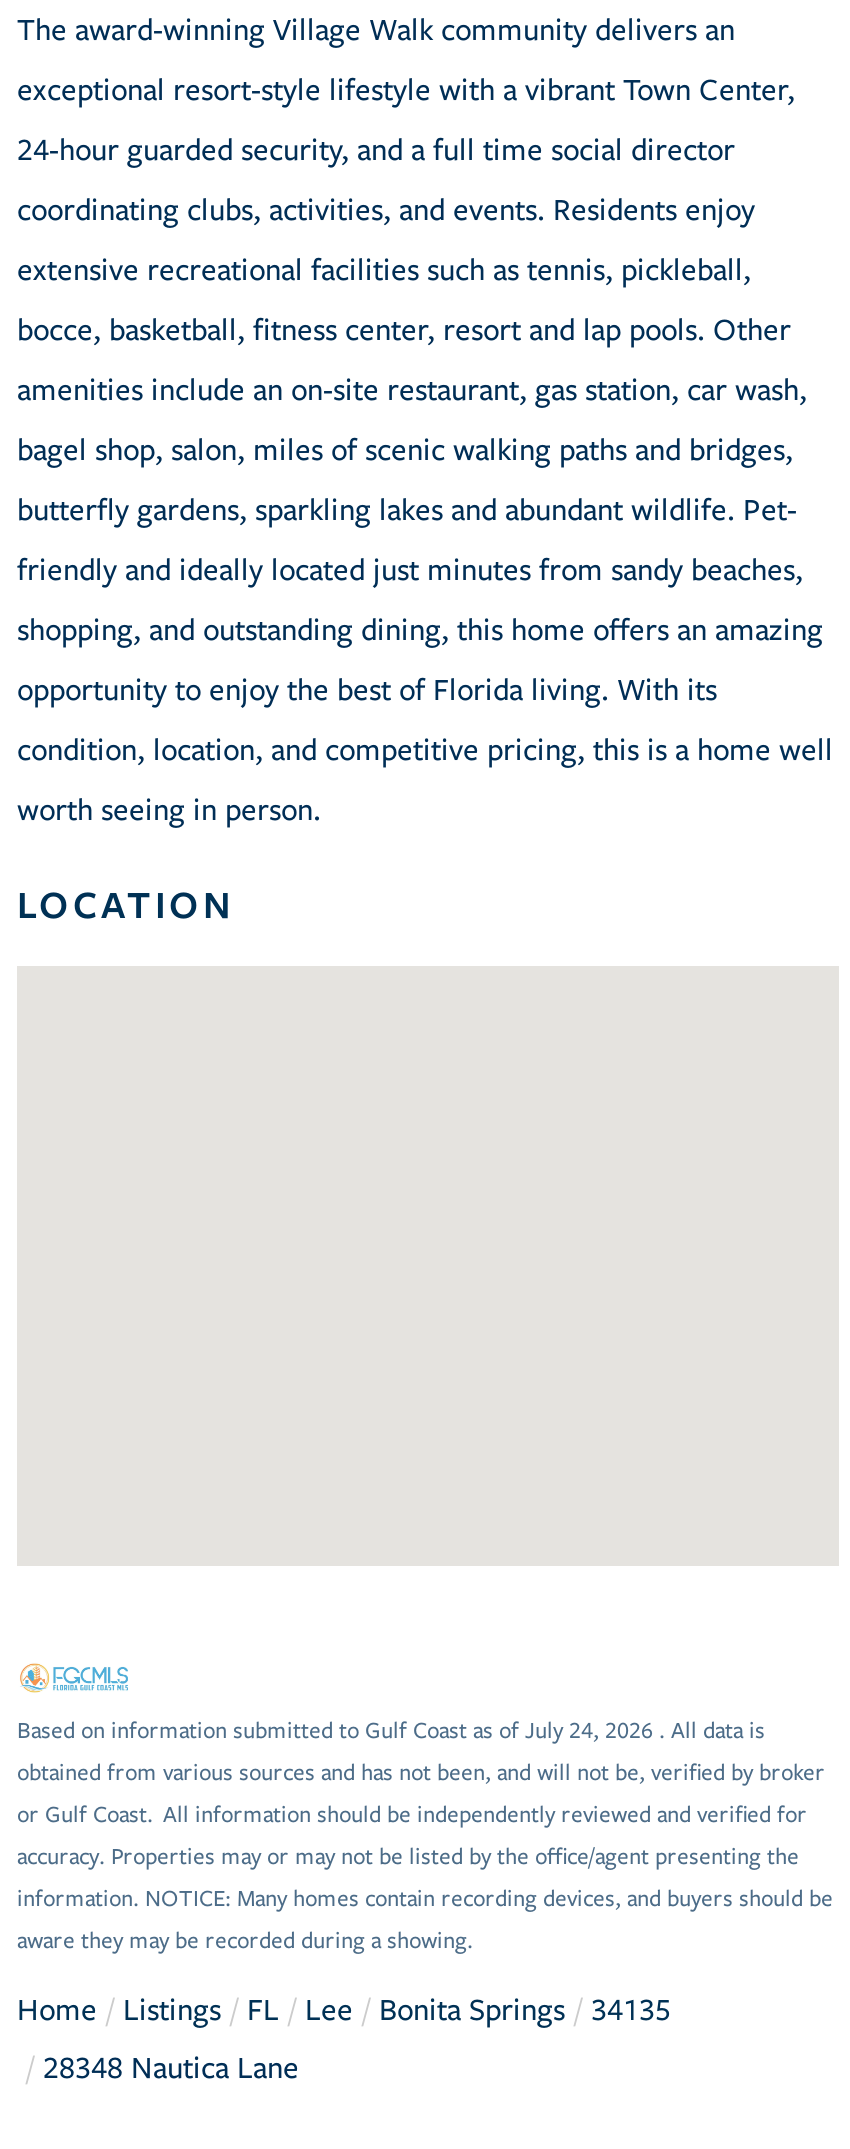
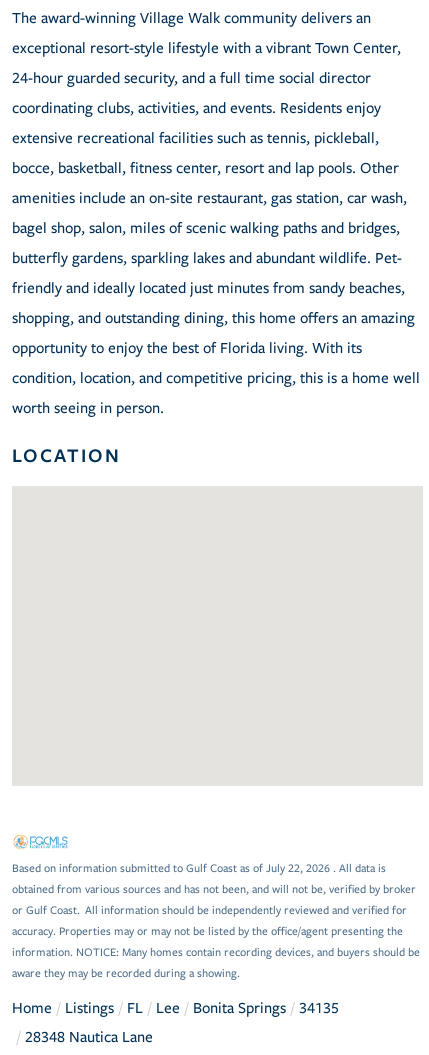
- Based on information submitted to Gulf Coast as of July 24, 2026 . All data is
+ Based on information submitted to Gulf Coast as of July 22, 2026 . All data is
